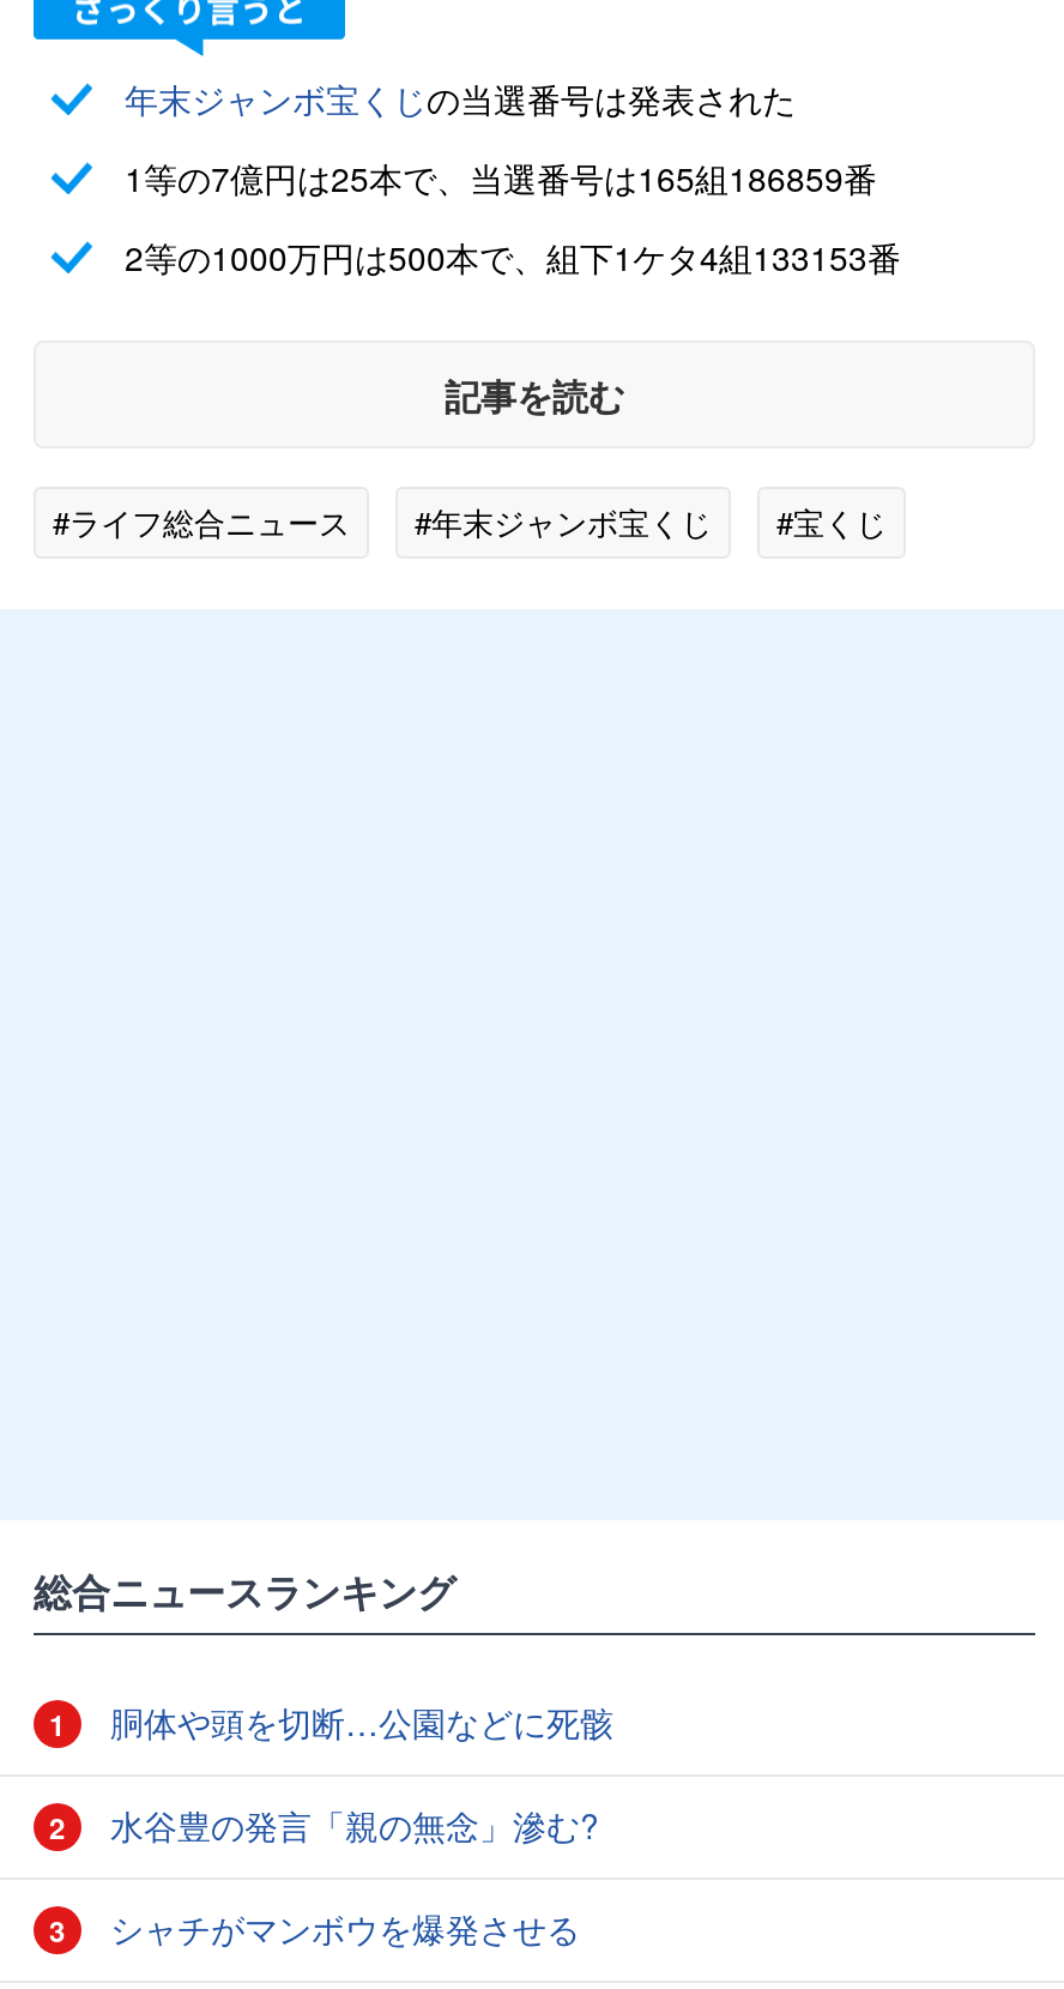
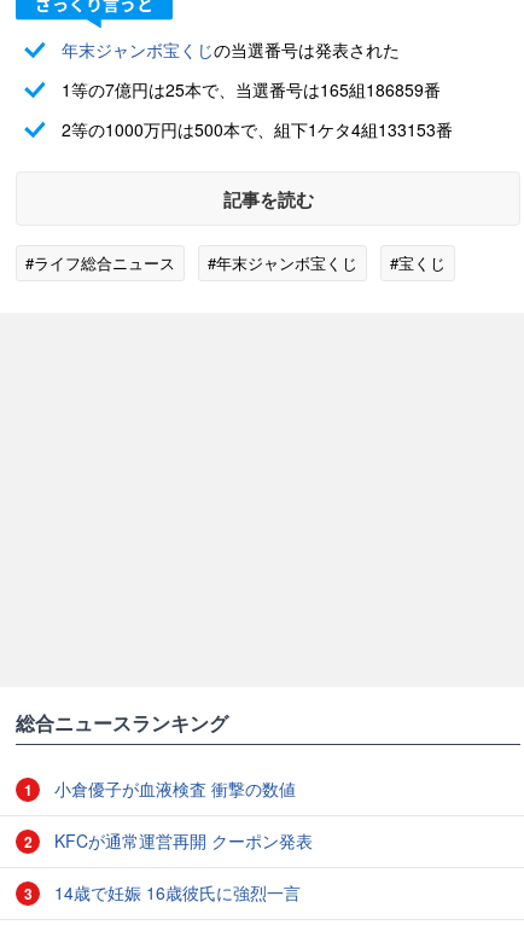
- 胴体や頭を切断…公園などに死骸
+ 小倉優子が血液検査 衝撃の数値

- 水谷豊の発言「親の無念」滲む?
+ KFCが通常運営再開 クーポン発表

- シャチがマンボウを爆発させる
+ 14歳で妊娠 16歳彼氏に強烈一言
